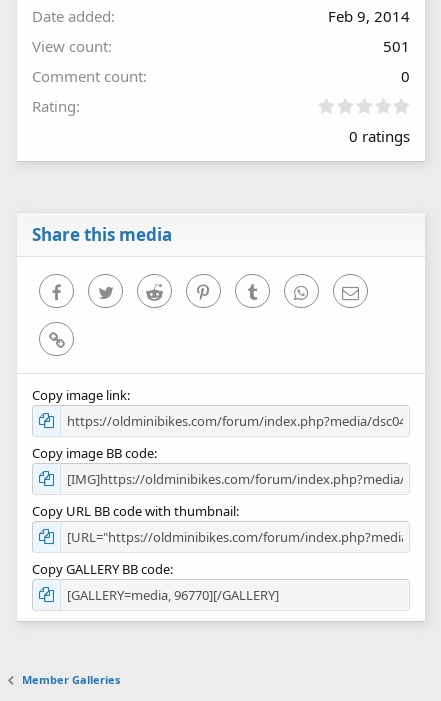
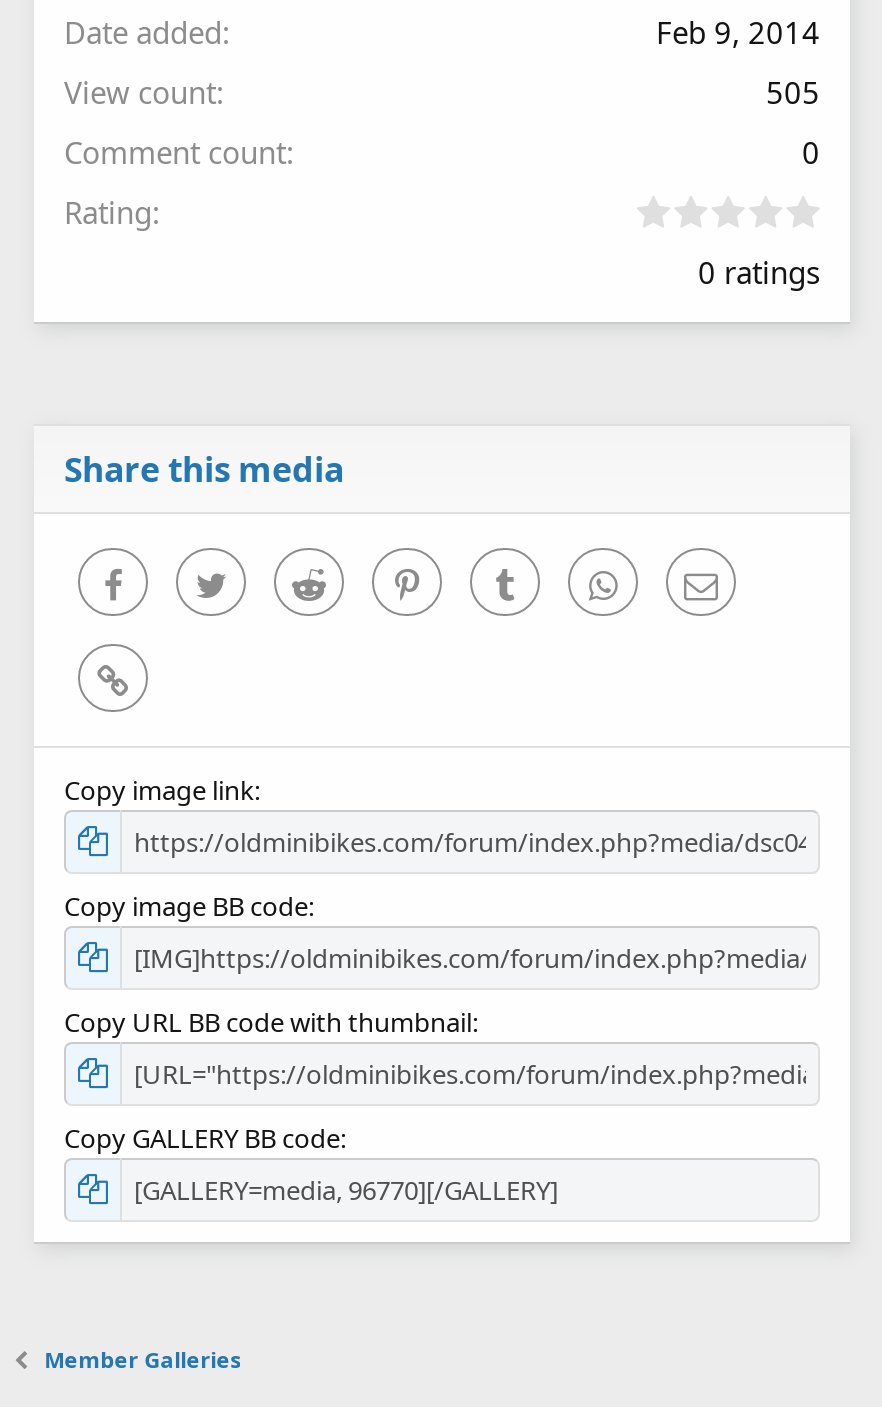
- 501
+ 505
